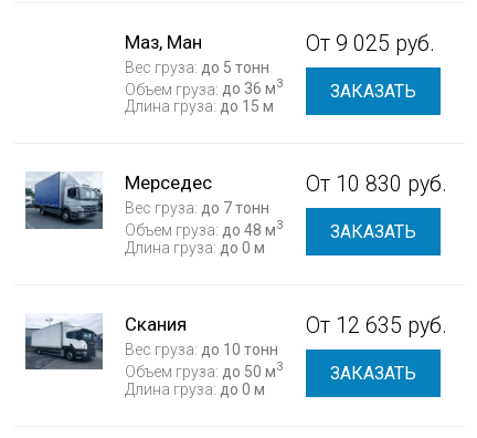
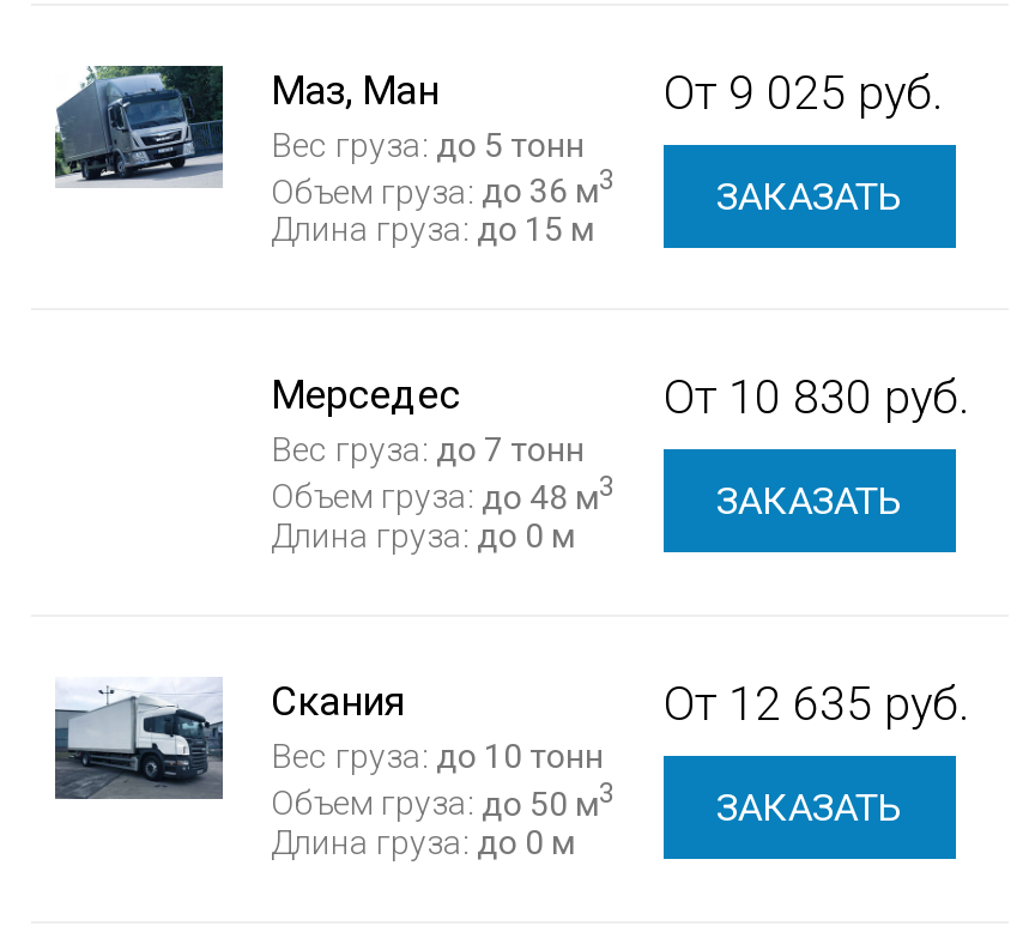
+ [image]

- [image]
